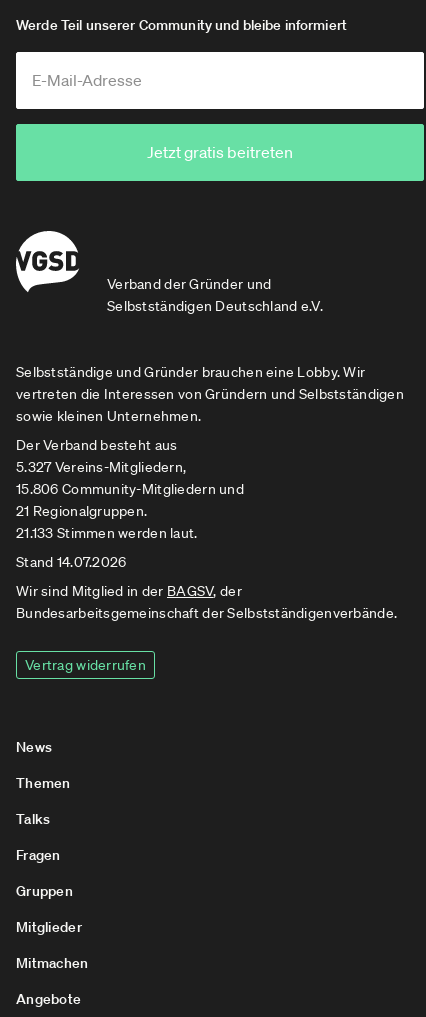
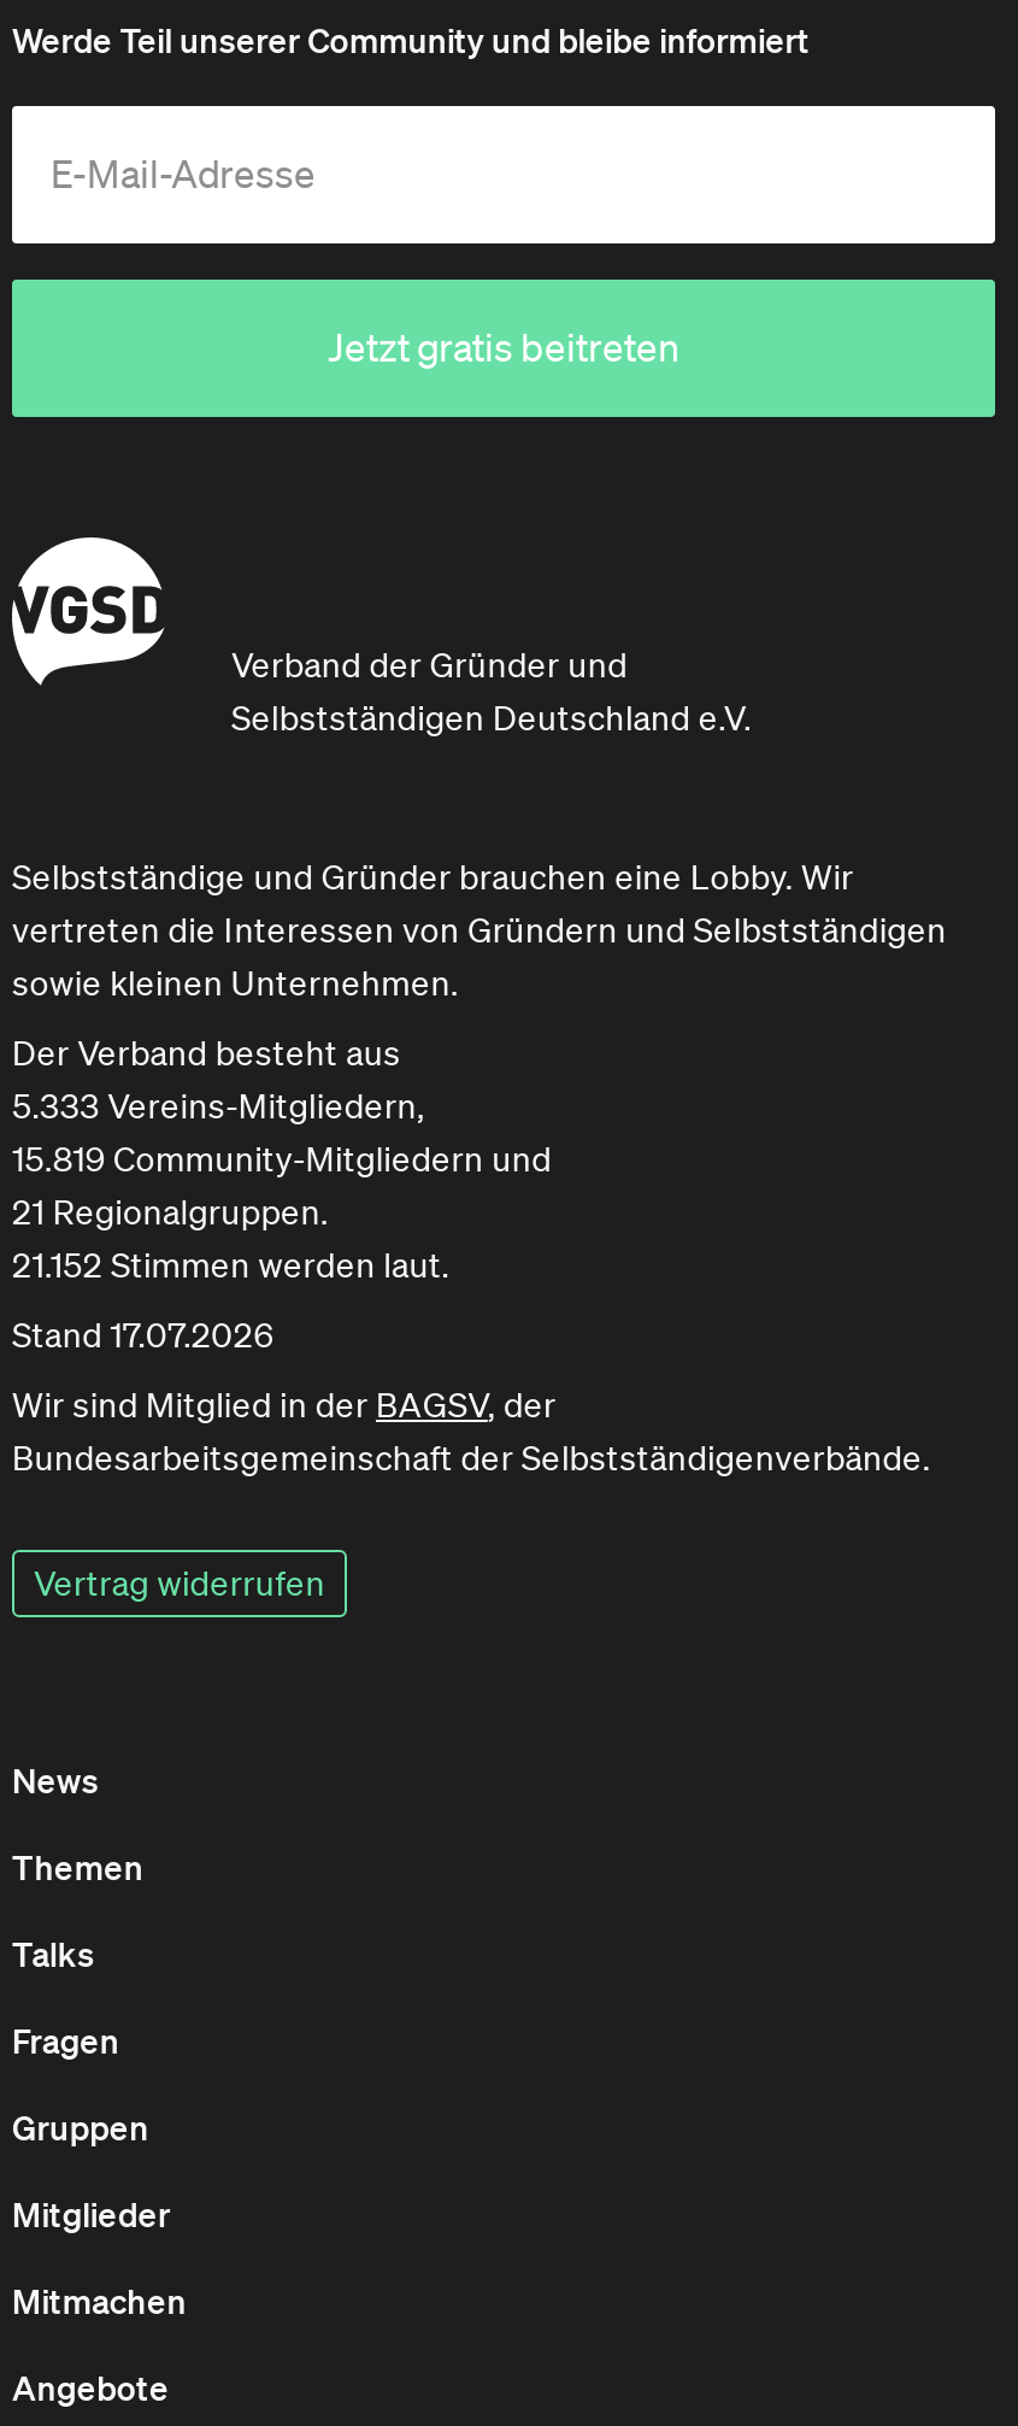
- 5.327 Vereins-Mitgliedern,
+ 5.333 Vereins-Mitgliedern,

- 15.806 Community-Mitgliedern und
+ 15.819 Community-Mitgliedern und

- 21.133 Stimmen werden laut.
+ 21.152 Stimmen werden laut.

- Stand 14.07.2026
+ Stand 17.07.2026
